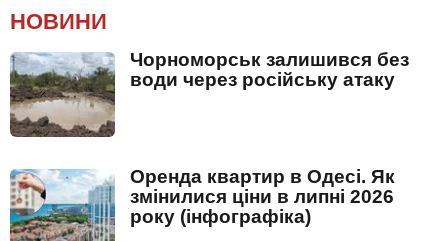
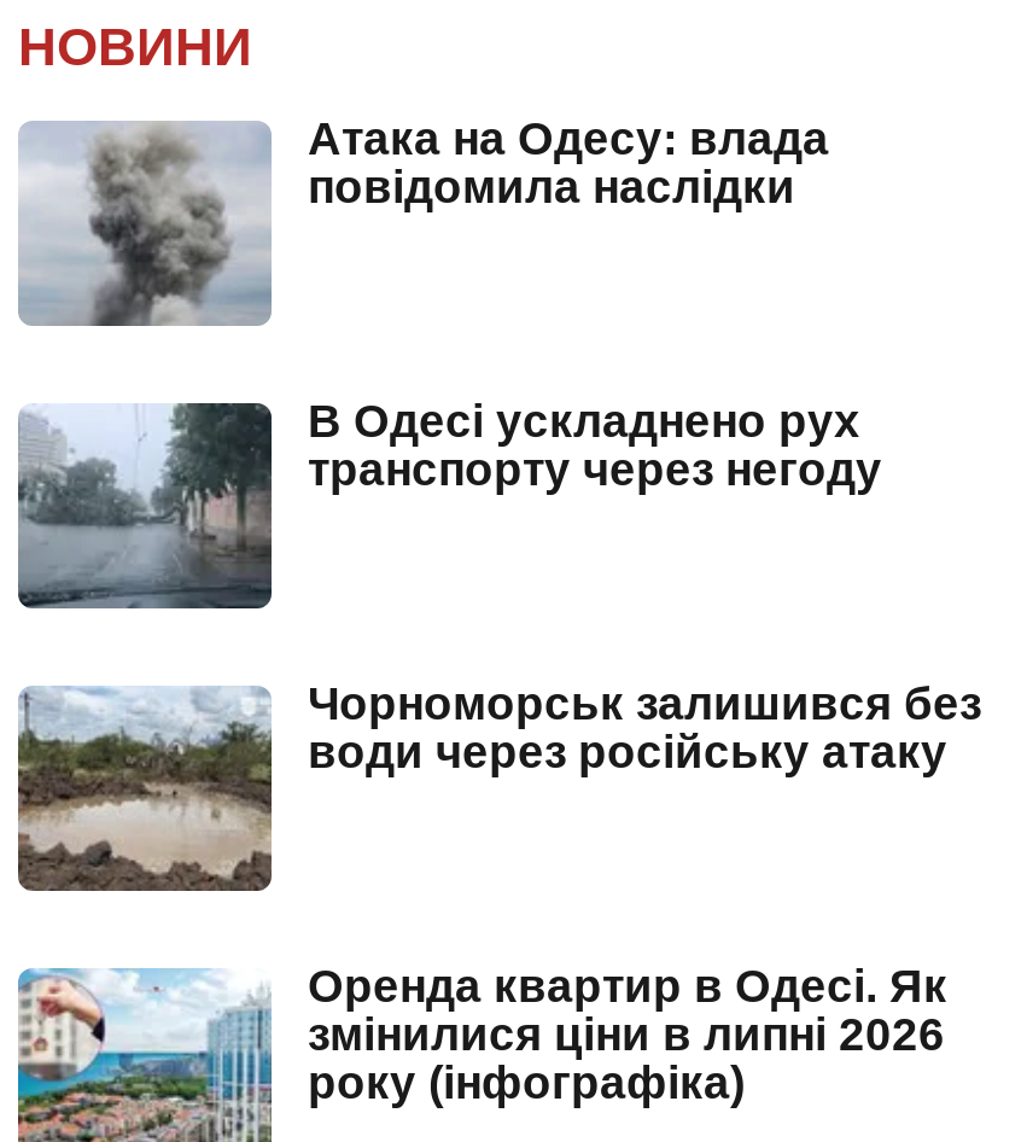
+ [image]
+ В Одесі ускладнено рух
+ транспорту через негоду

+ [image]
+ Атака на Одесу: влада
+ повідомила наслідки
